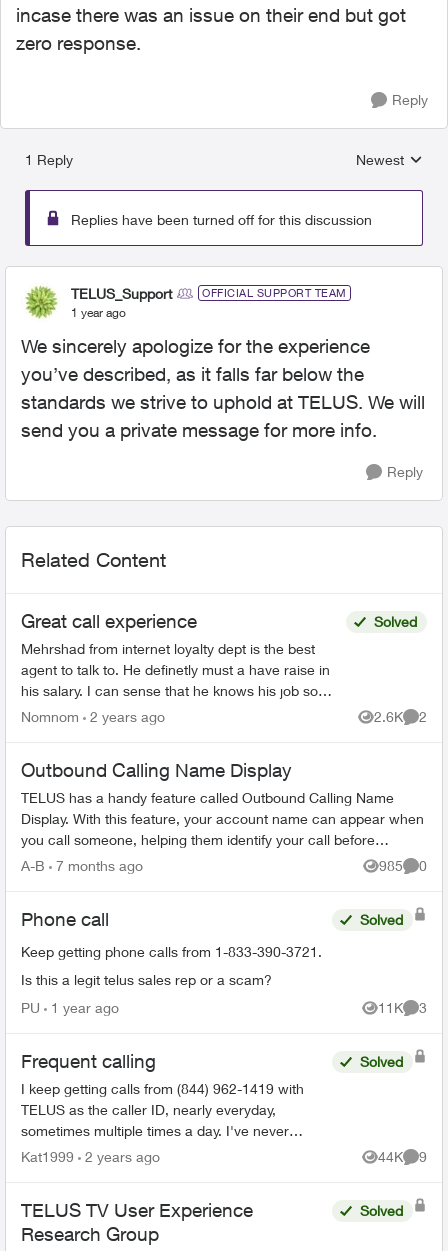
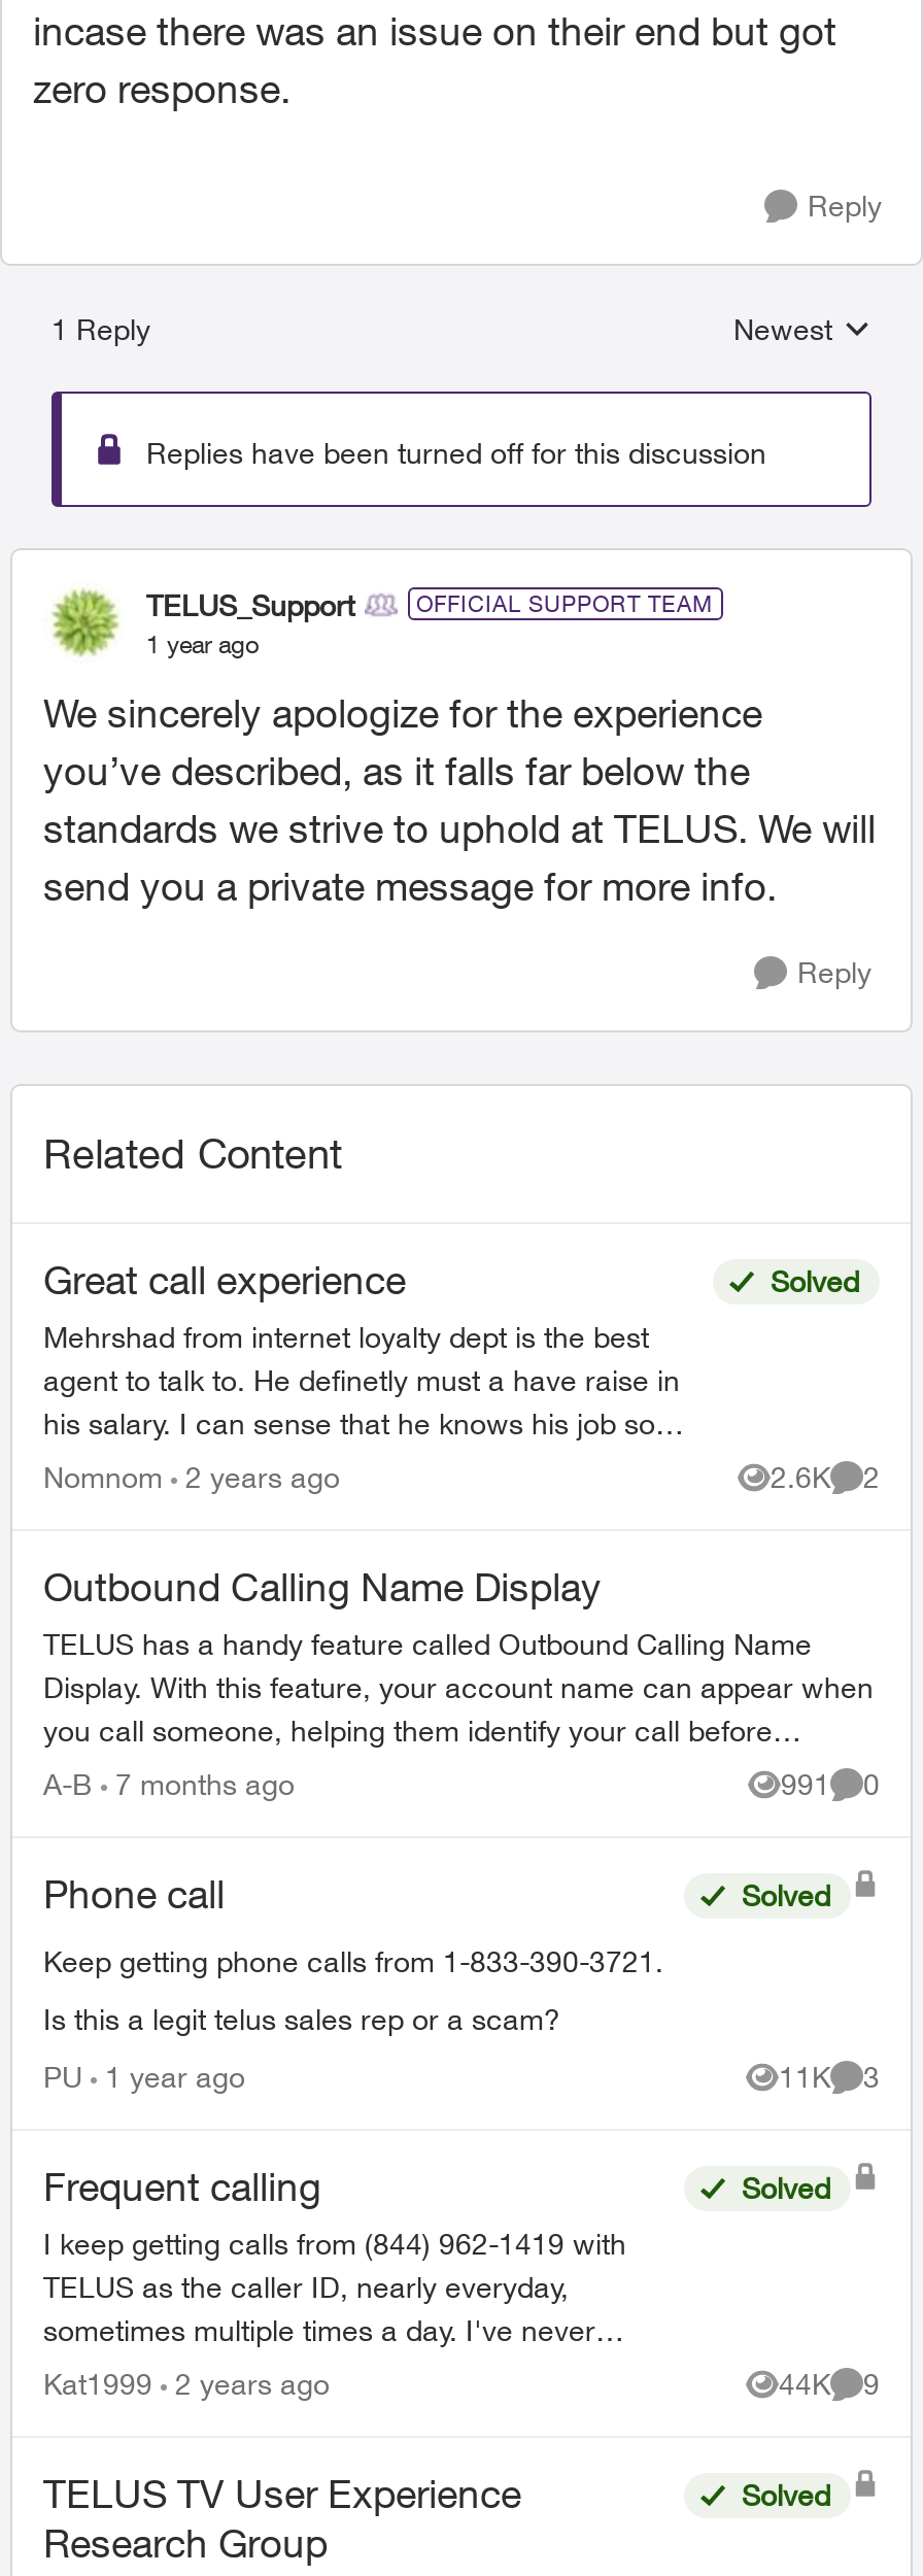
- 985 0
+ 991 0
